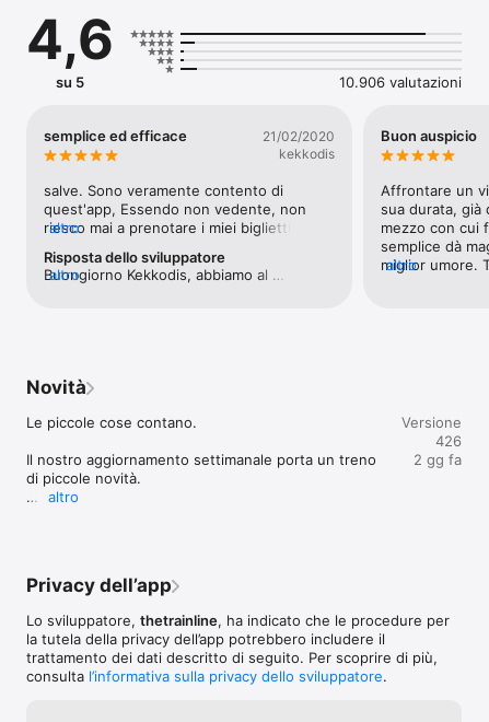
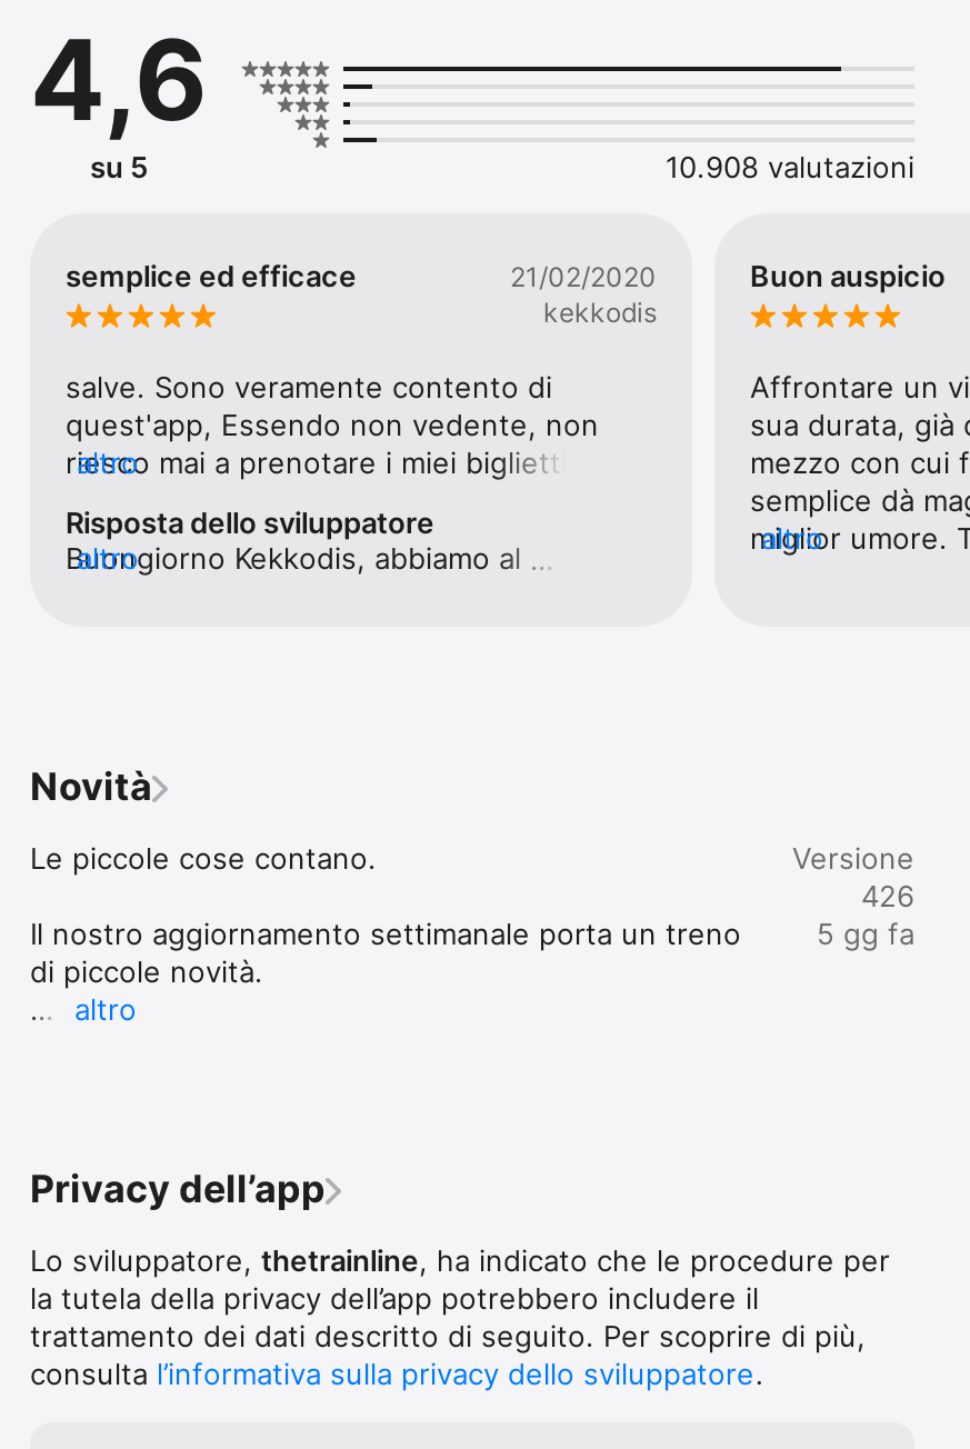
- 10.906 valutazioni
+ 10.908 valutazioni

- 2 gg fa
+ 5 gg fa
